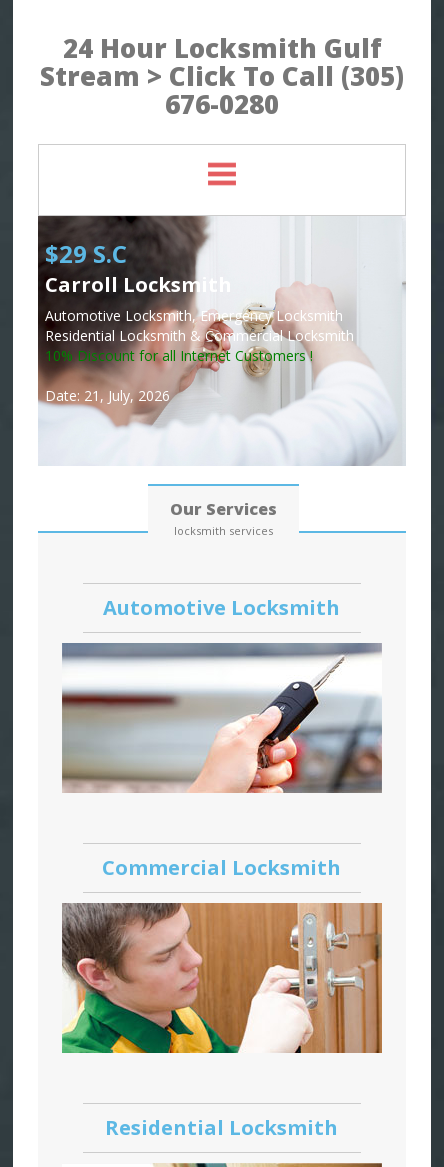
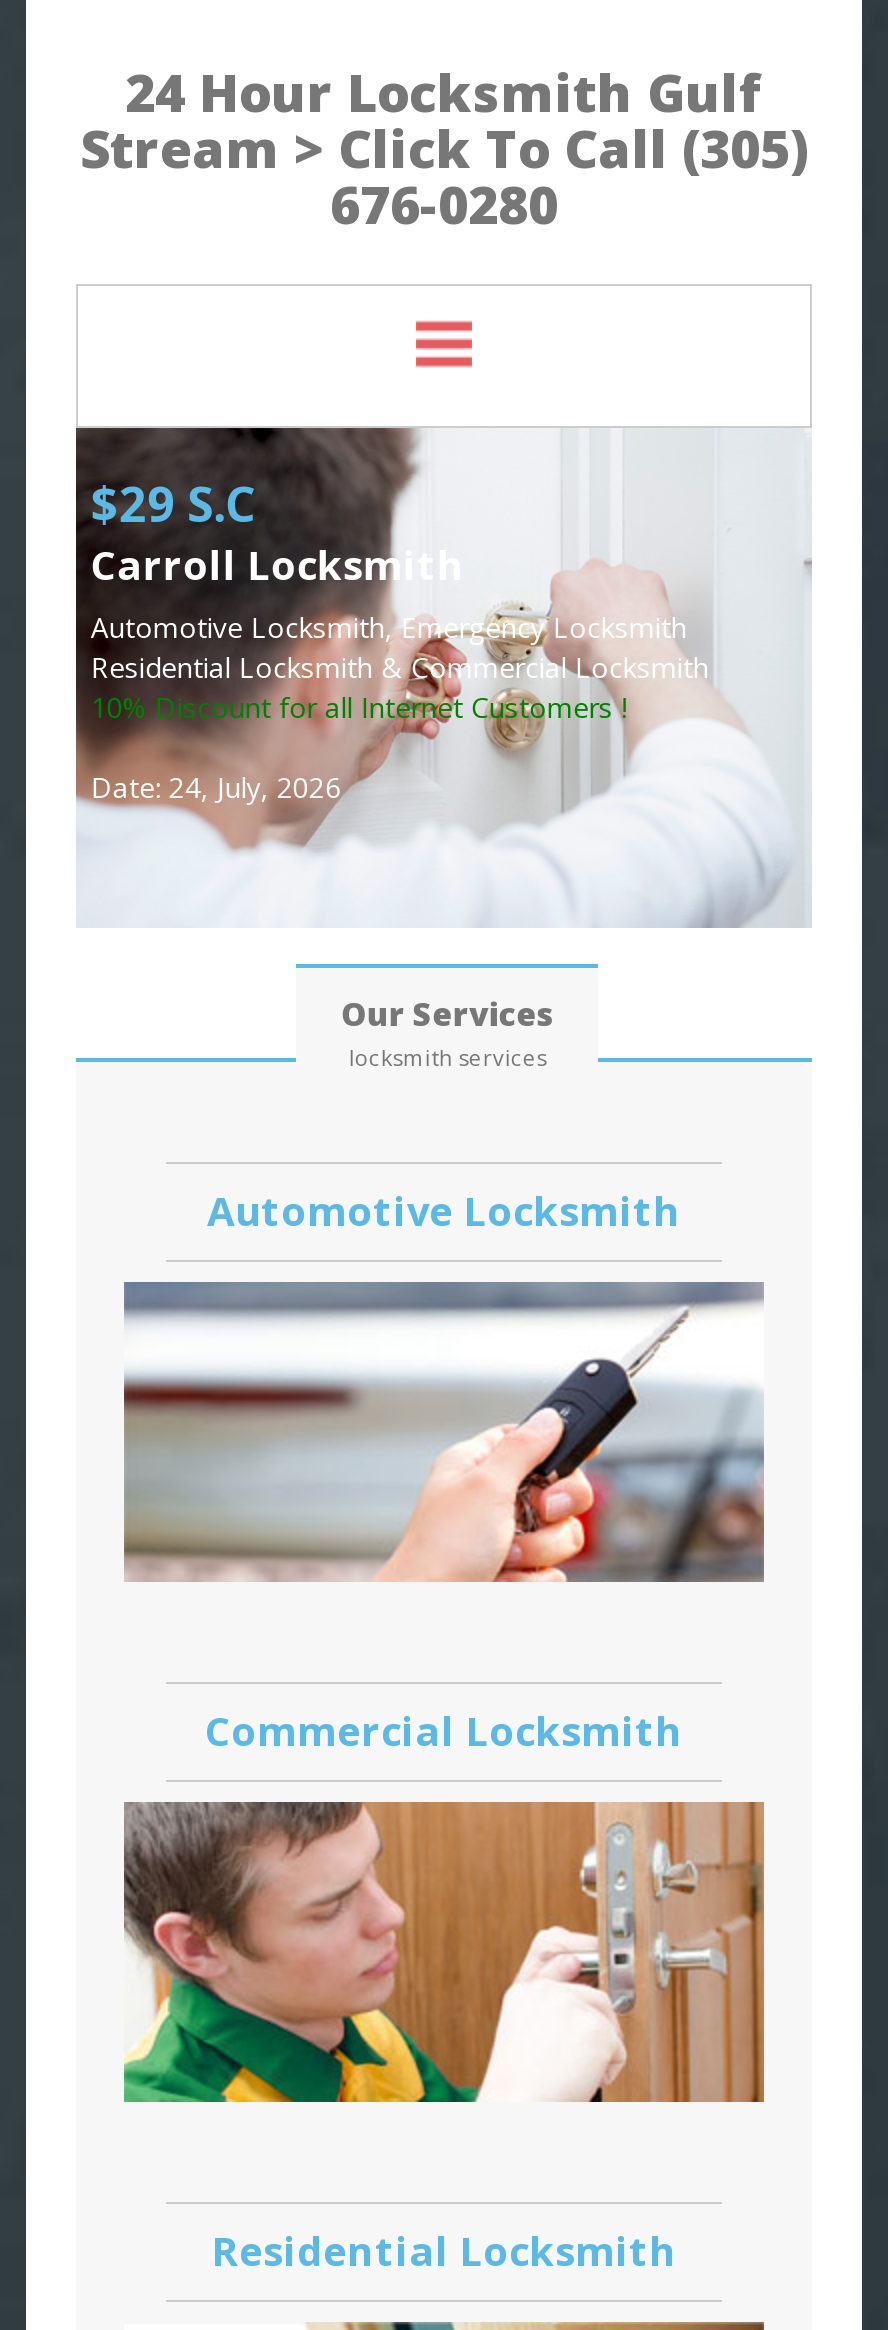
- Date: 21, July, 2026
+ Date: 24, July, 2026
